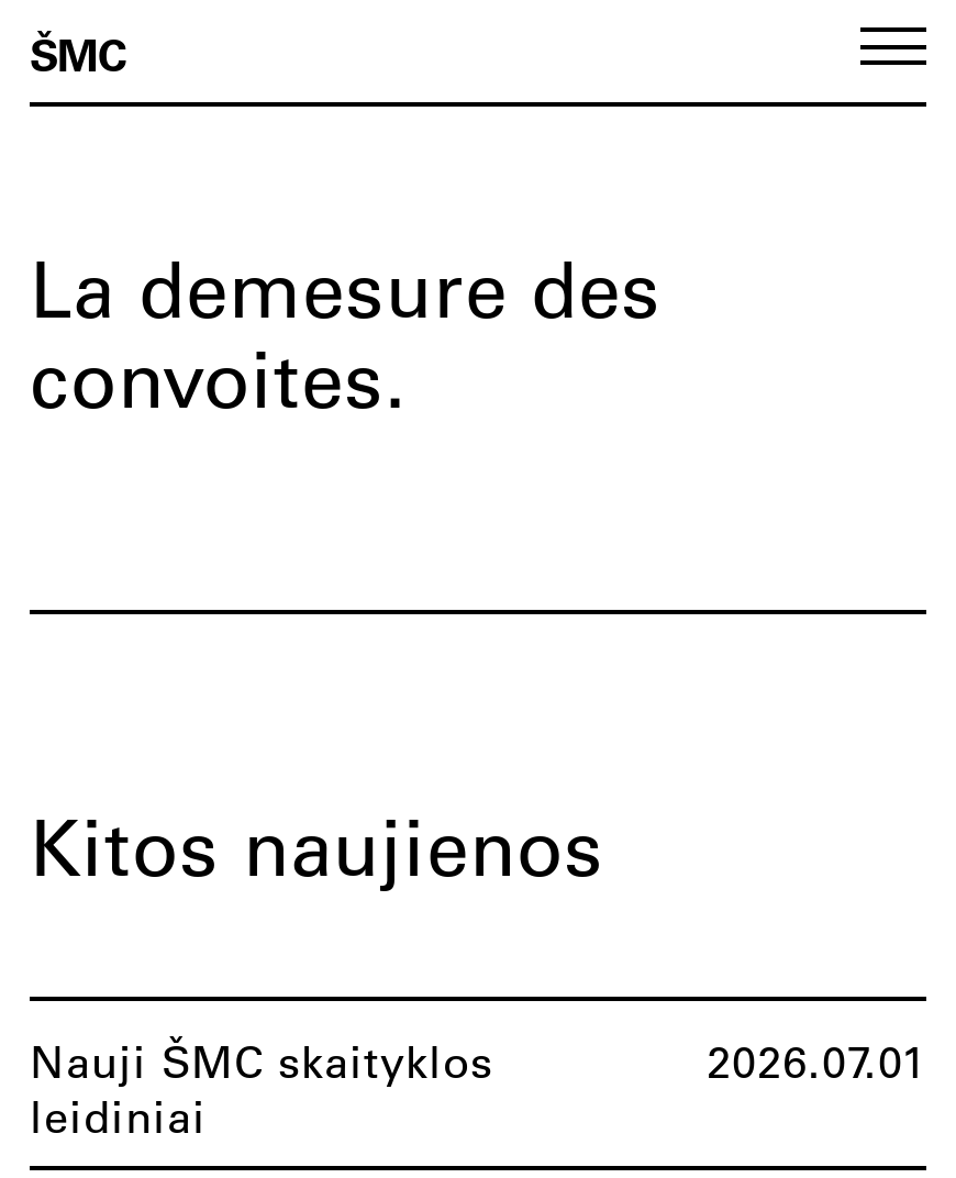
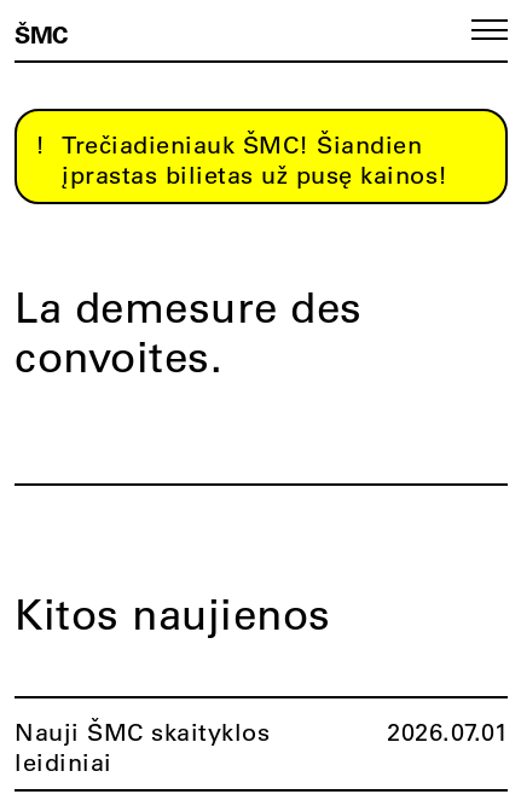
+ Trečiadieniauk ŠMC! Šiandien
+ įprastas bilietas už pusę kainos!
